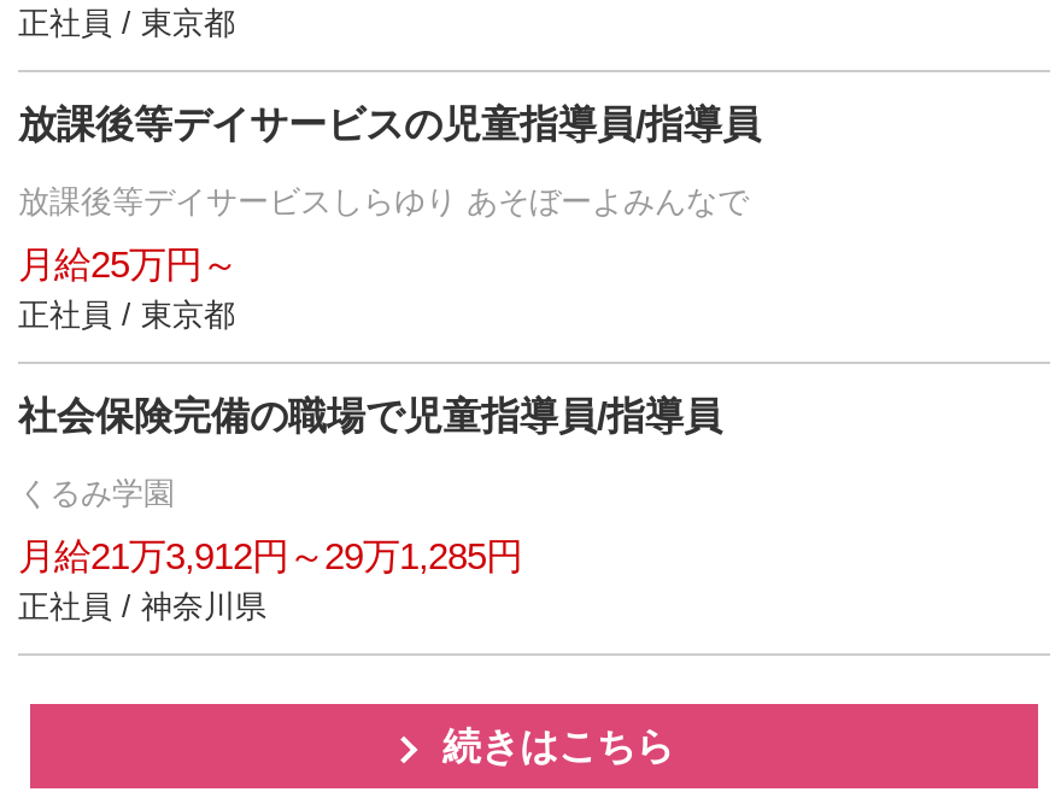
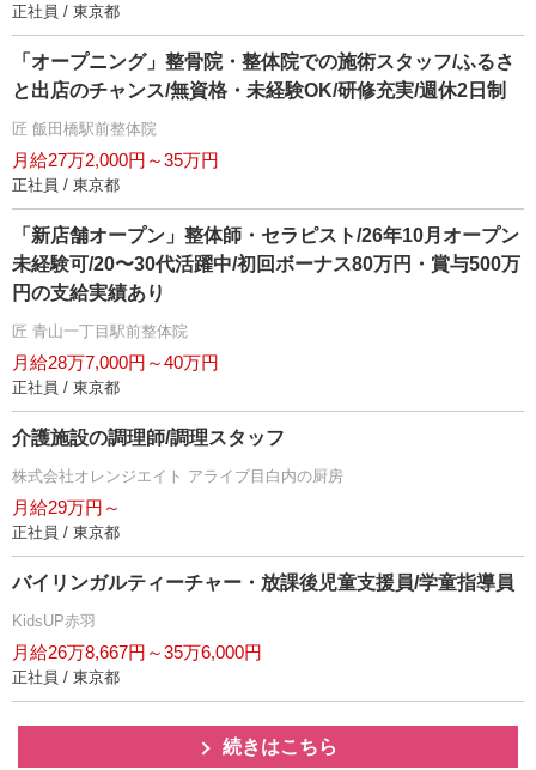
- 放課後等デイサービスの児童指導員/指導員
+ 「オープニング」整骨院・整体院での施術スタッフ/ふるさ
+ と出店のチャンス/無資格・未経験OK/研修充実/週休2日制

- 放課後等デイサービスしらゆり あそぼーよみんなで
+ 匠 飯田橋駅前整体院

- 月給25万円～
+ 月給27万2,000円～35万円

- 社会保険完備の職場で児童指導員/指導員
- くるみ学園
- 月給21万3,912円～29万1,285円
- 正社員 / 神奈川県
+ 「新店舗オープン」整体師・セラピスト/26年10月オープン
+ 未経験可/20〜30代活躍中/初回ボーナス80万円・賞与500万
+ 円の支給実績あり
+ 匠 青山一丁目駅前整体院
+ 月給28万7,000円～40万円
+ 正社員 / 東京都
+ 介護施設の調理師/調理スタッフ
+ 株式会社オレンジエイト アライブ目白内の厨房
+ 月給29万円～
+ 正社員 / 東京都
+ バイリンガルティーチャー・放課後児童支援員/学童指導員
+ KidsUP赤羽
+ 月給26万8,667円～35万6,000円
+ 正社員 / 東京都
